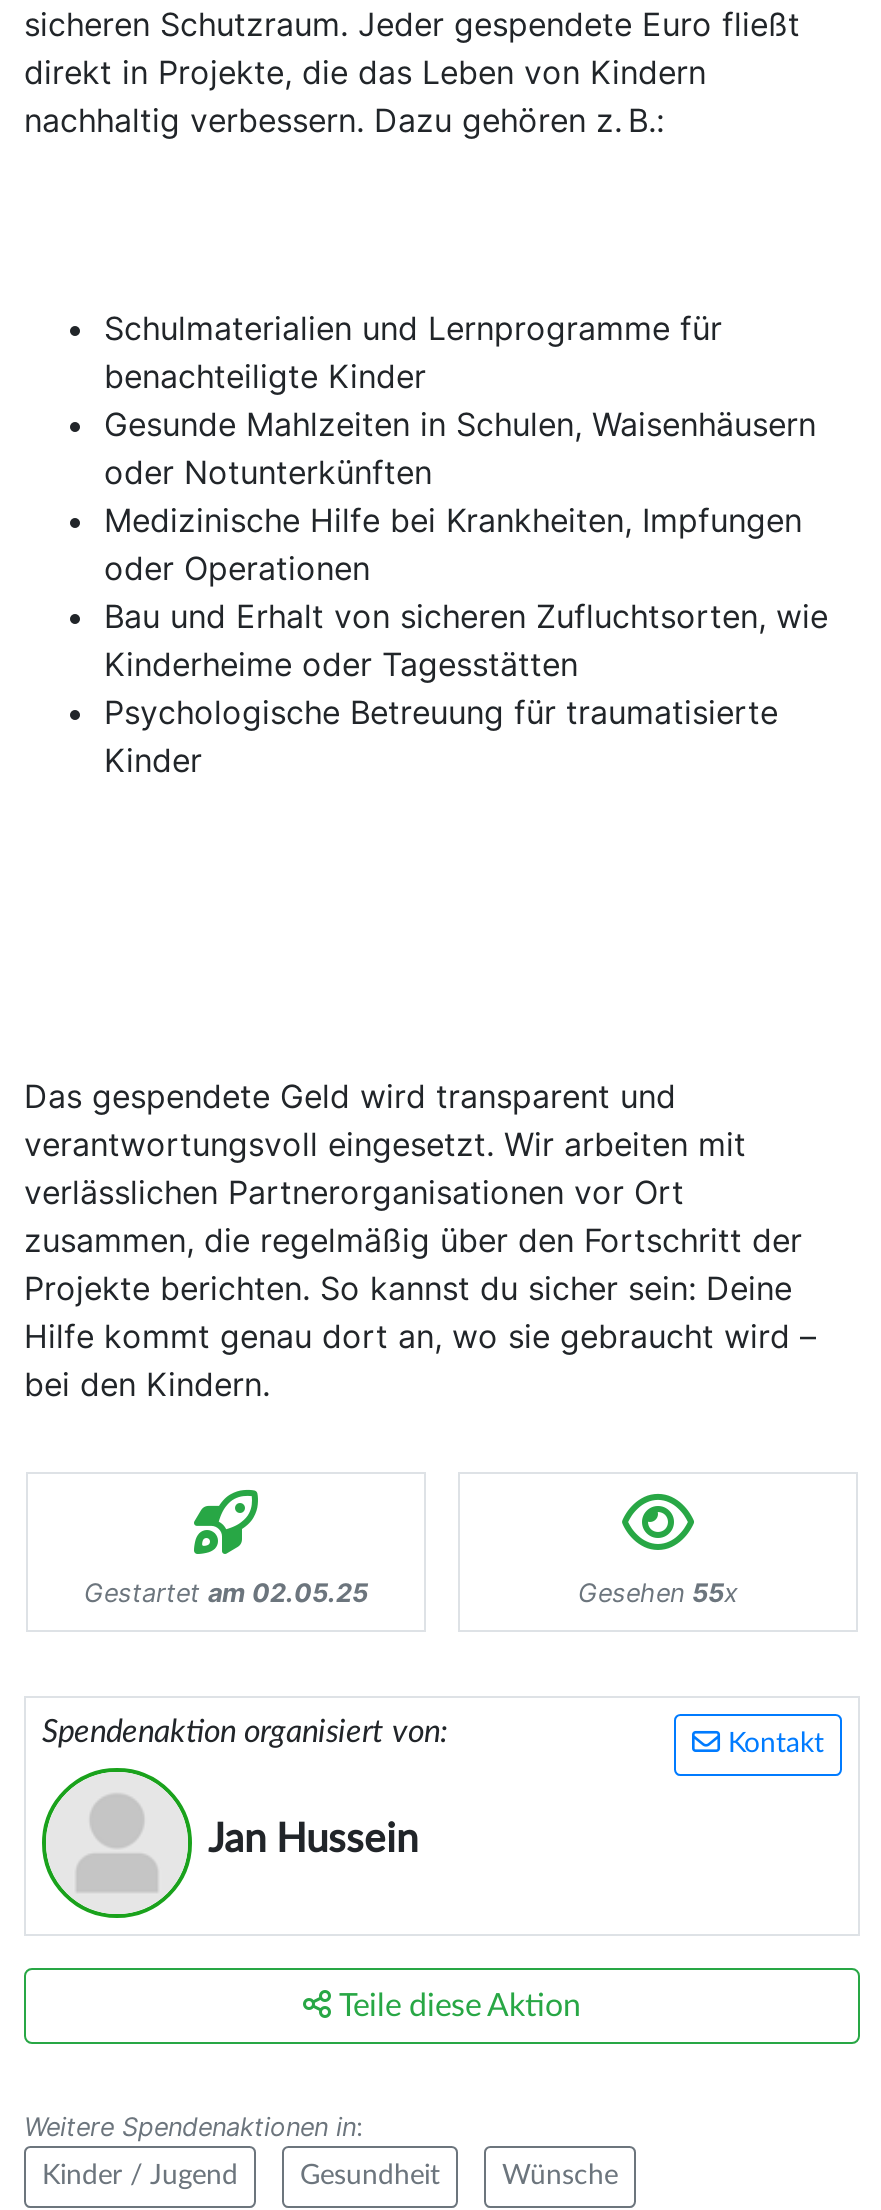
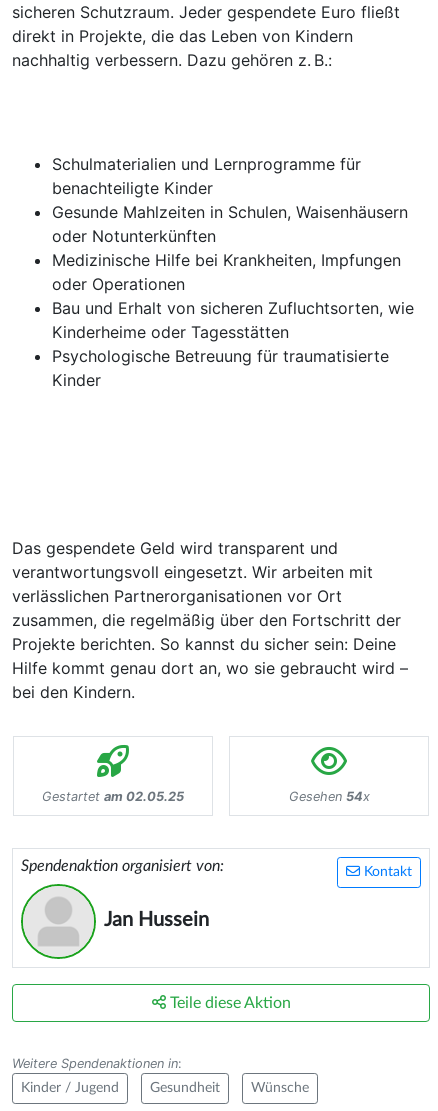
- Gesehen 55x
+ Gesehen 54x
